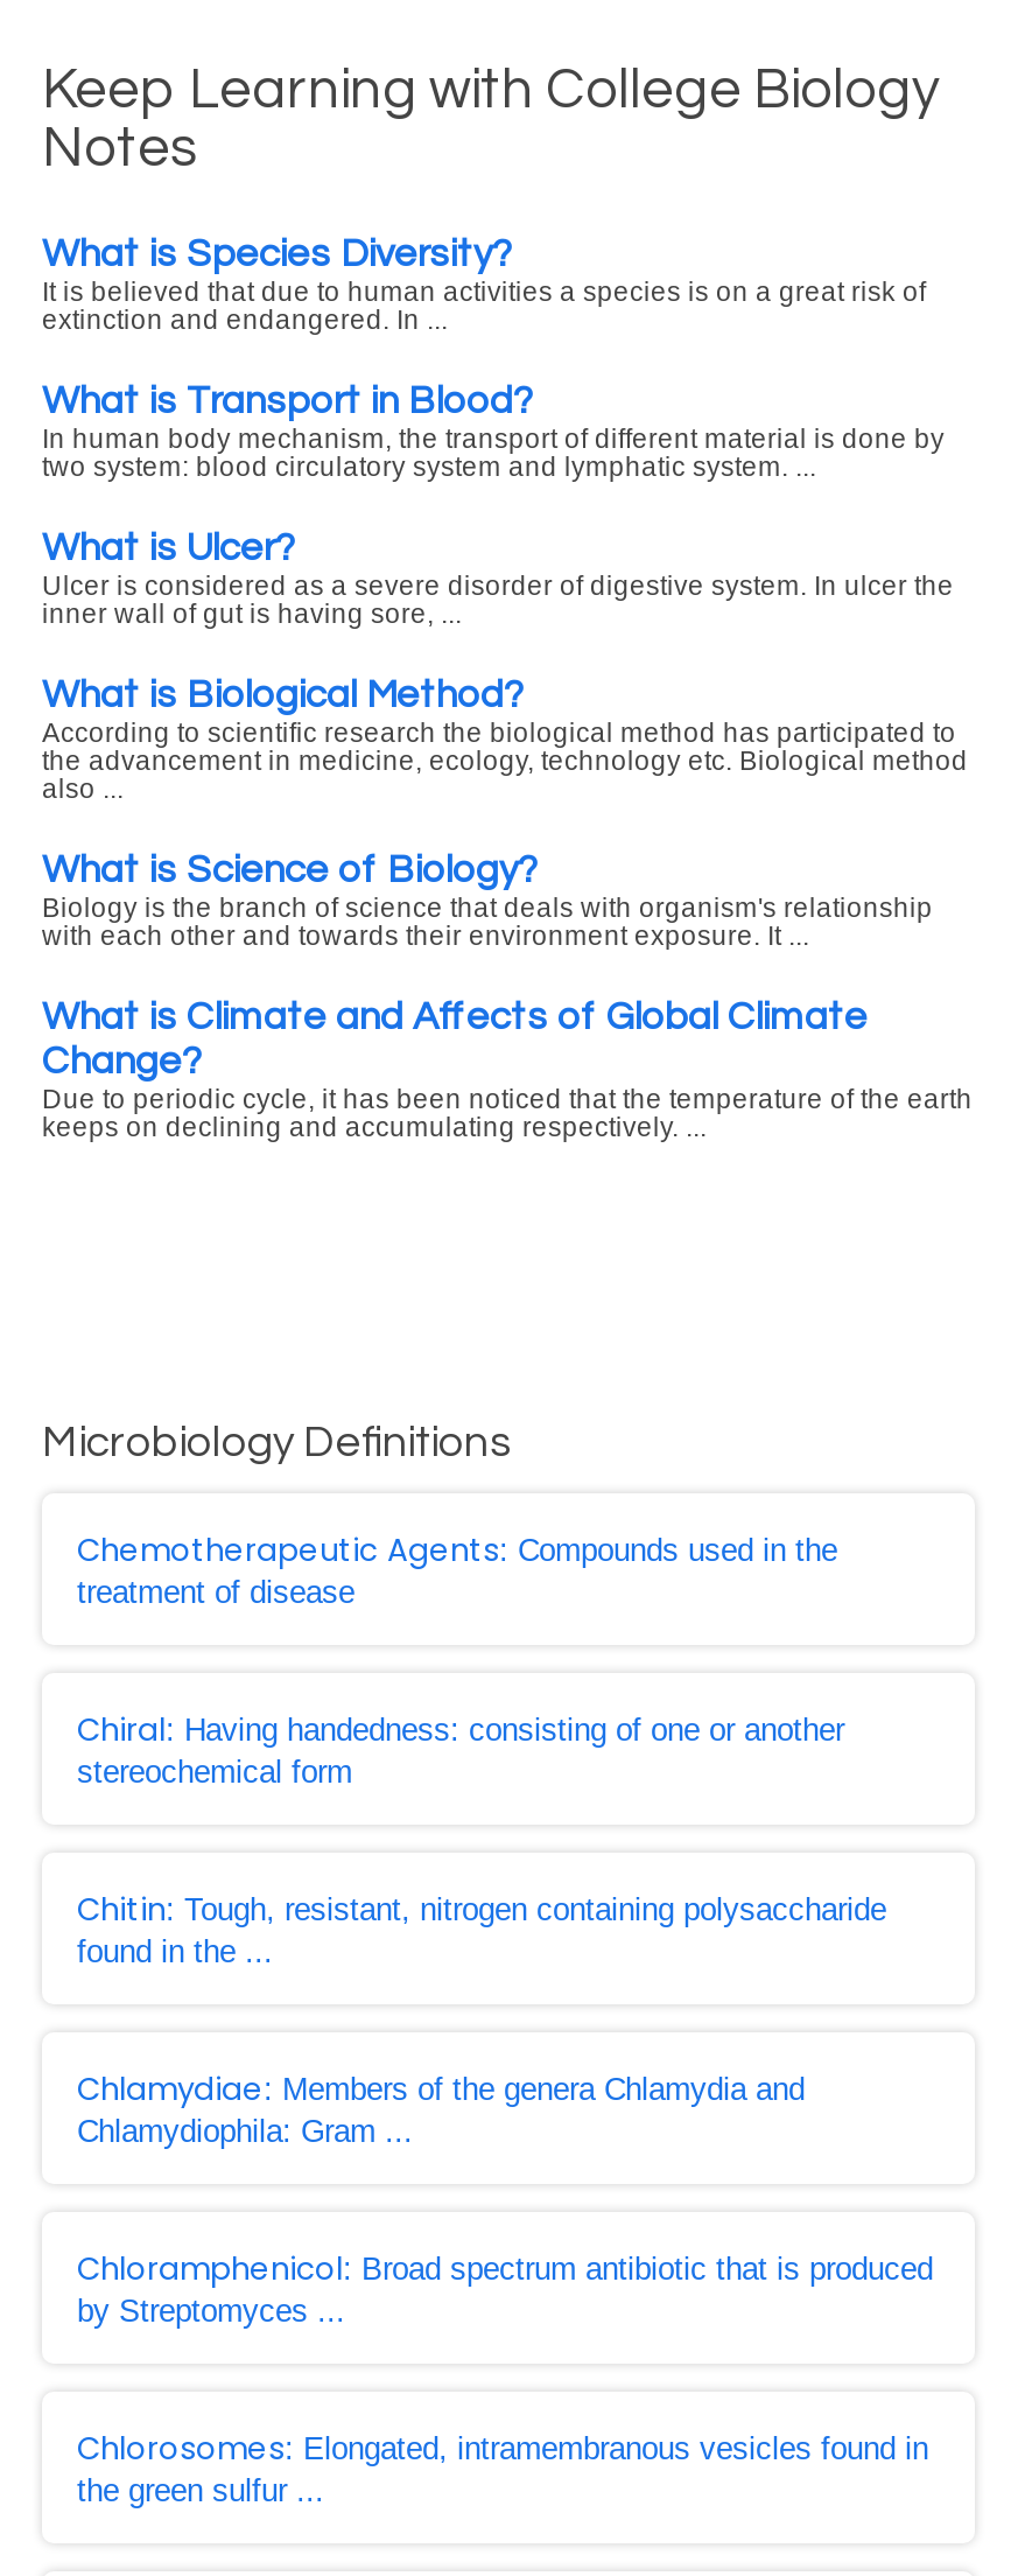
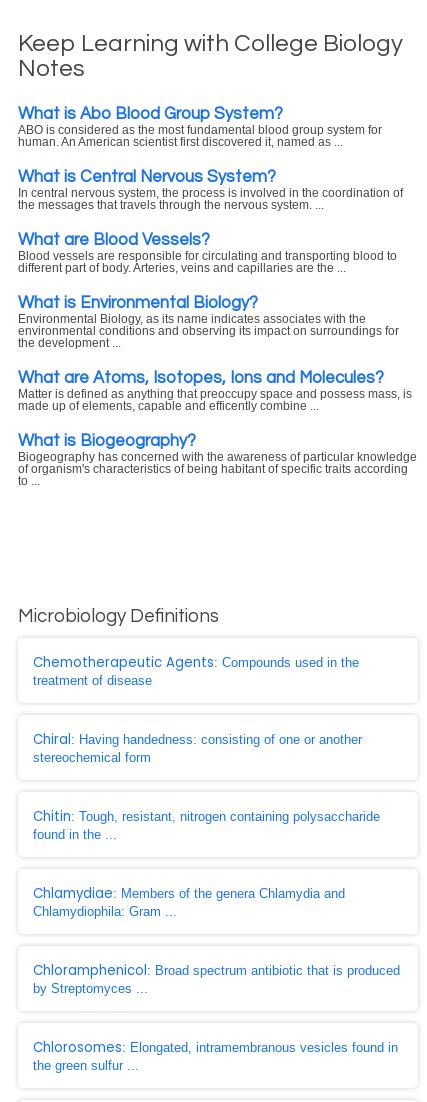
- What is Species Diversity?
- It is believed that due to human activities a species is on a great risk of
- extinction and endangered. In ...
+ What is Abo Blood Group System?
+ ABO is considered as the most fundamental blood group system for
+ human. An American scientist first discovered it, named as ...

- What is Transport in Blood?
- In human body mechanism, the transport of different material is done by
- two system: blood circulatory system and lymphatic system. ...
+ What is Central Nervous System?
+ In central nervous system, the process is involved in the coordination of
+ the messages that travels through the nervous system. ...

- What is Ulcer?
- Ulcer is considered as a severe disorder of digestive system. In ulcer the
- inner wall of gut is having sore, ...
+ What are Blood Vessels?
+ Blood vessels are responsible for circulating and transporting blood to
+ different part of body. Arteries, veins and capillaries are the ...

- What is Biological Method?
- According to scientific research the biological method has participated to
- the advancement in medicine, ecology, technology etc. Biological method
- also ...
+ What is Environmental Biology?
+ Environmental Biology, as its name indicates associates with the
+ environmental conditions and observing its impact on surroundings for
+ the development ...

- What is Science of Biology?
- Biology is the branch of science that deals with organism's relationship
- with each other and towards their environment exposure. It ...
+ What are Atoms, Isotopes, Ions and Molecules?
+ Matter is defined as anything that preoccupy space and possess mass, is
+ made up of elements, capable and efficently combine ...

- What is Climate and Affects of Global Climate
- Change?
- Due to periodic cycle, it has been noticed that the temperature of the earth
- keeps on declining and accumulating respectively. ...
+ What is Biogeography?
+ Biogeography has concerned with the awareness of particular knowledge
+ of organism's characteristics of being habitant of specific traits according
+ to ...
